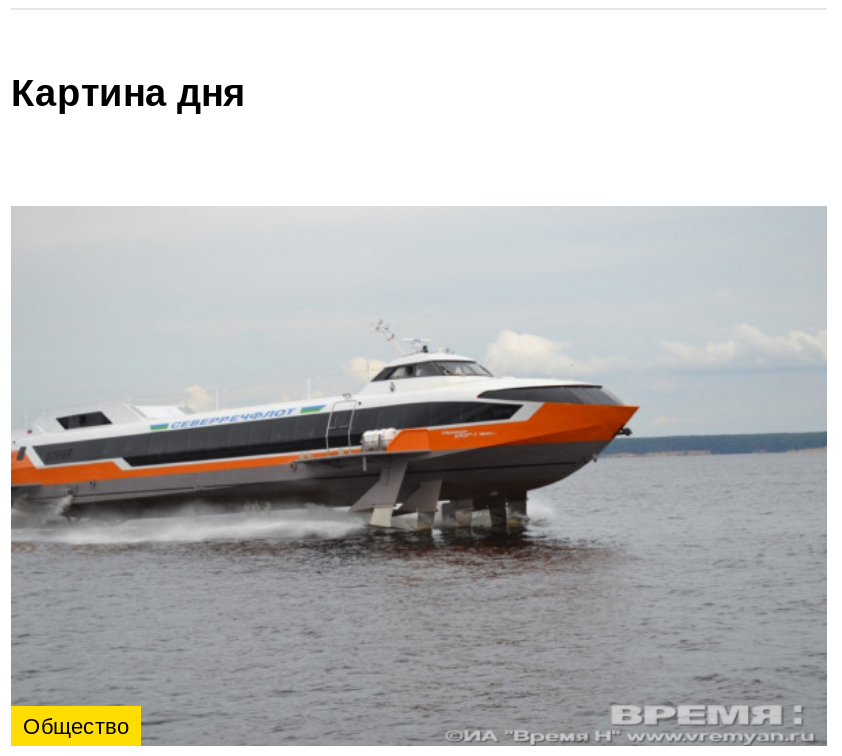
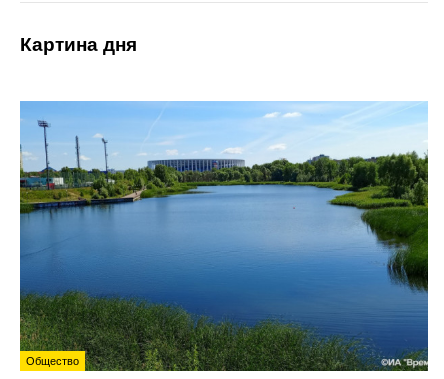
- [image]
+ [image]
